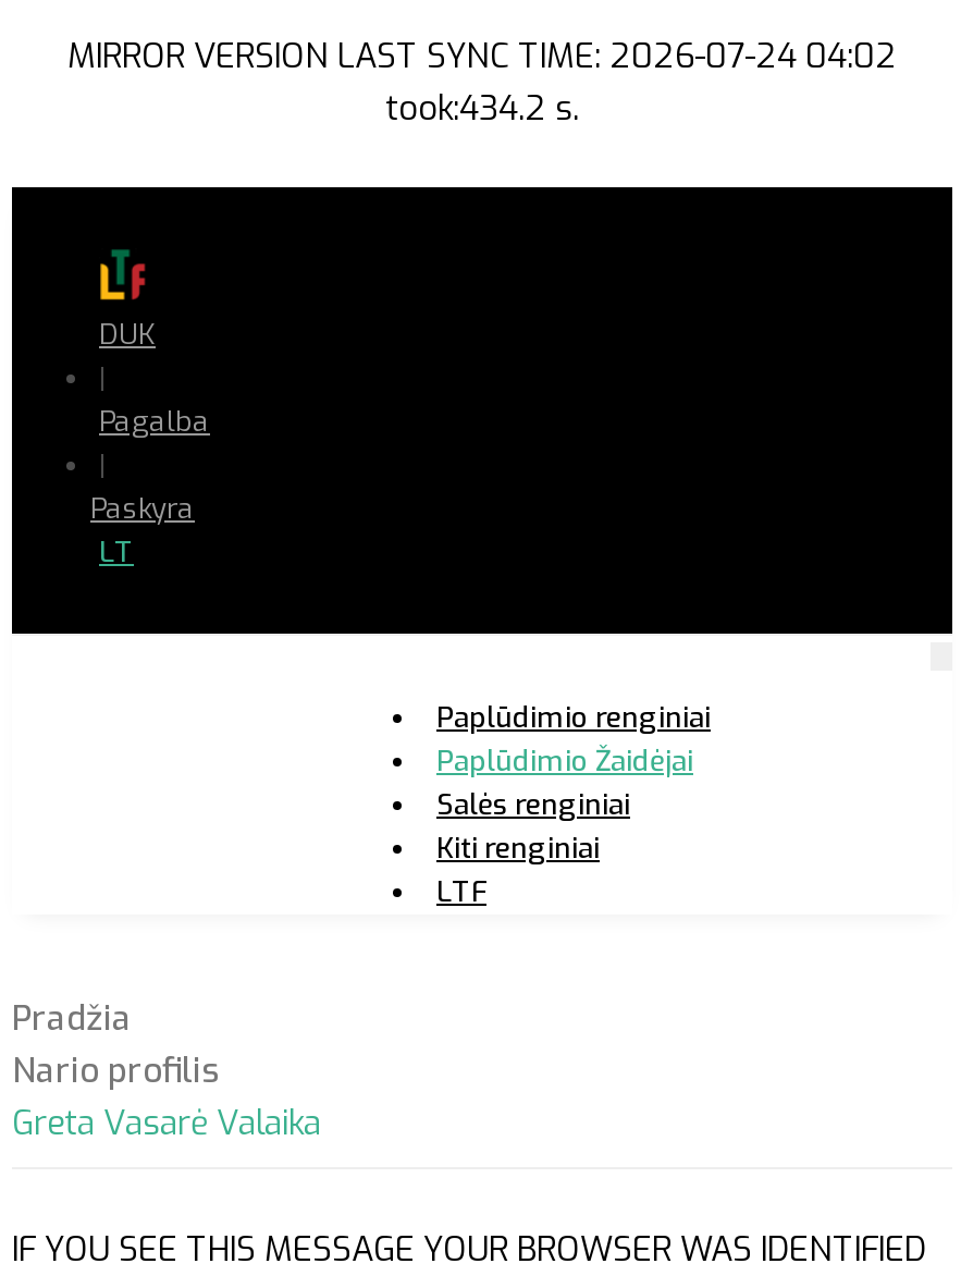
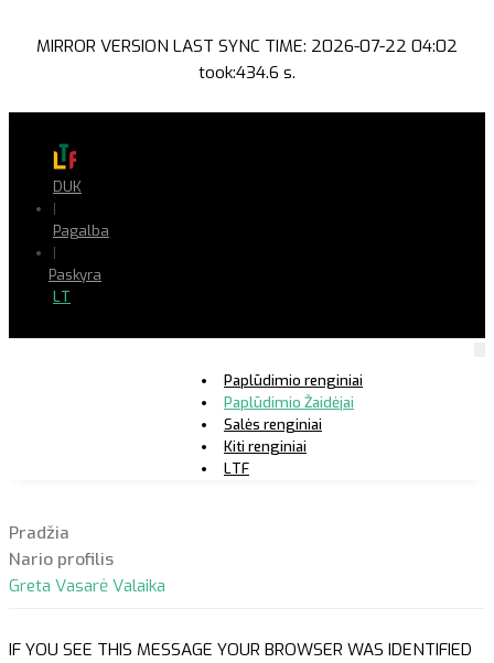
- MIRROR VERSION LAST SYNC TIME: 2026-07-24 04:02
+ MIRROR VERSION LAST SYNC TIME: 2026-07-22 04:02

- took:434.2 s.
+ took:434.6 s.
